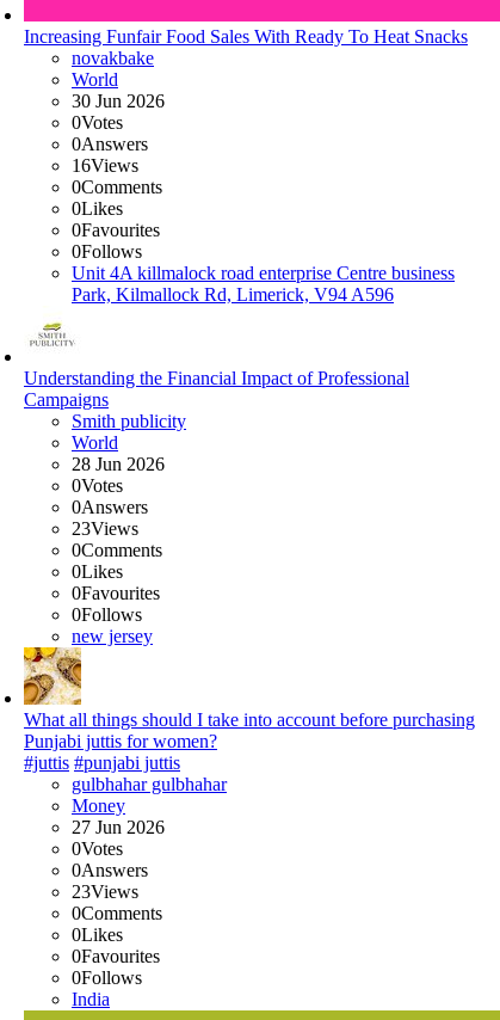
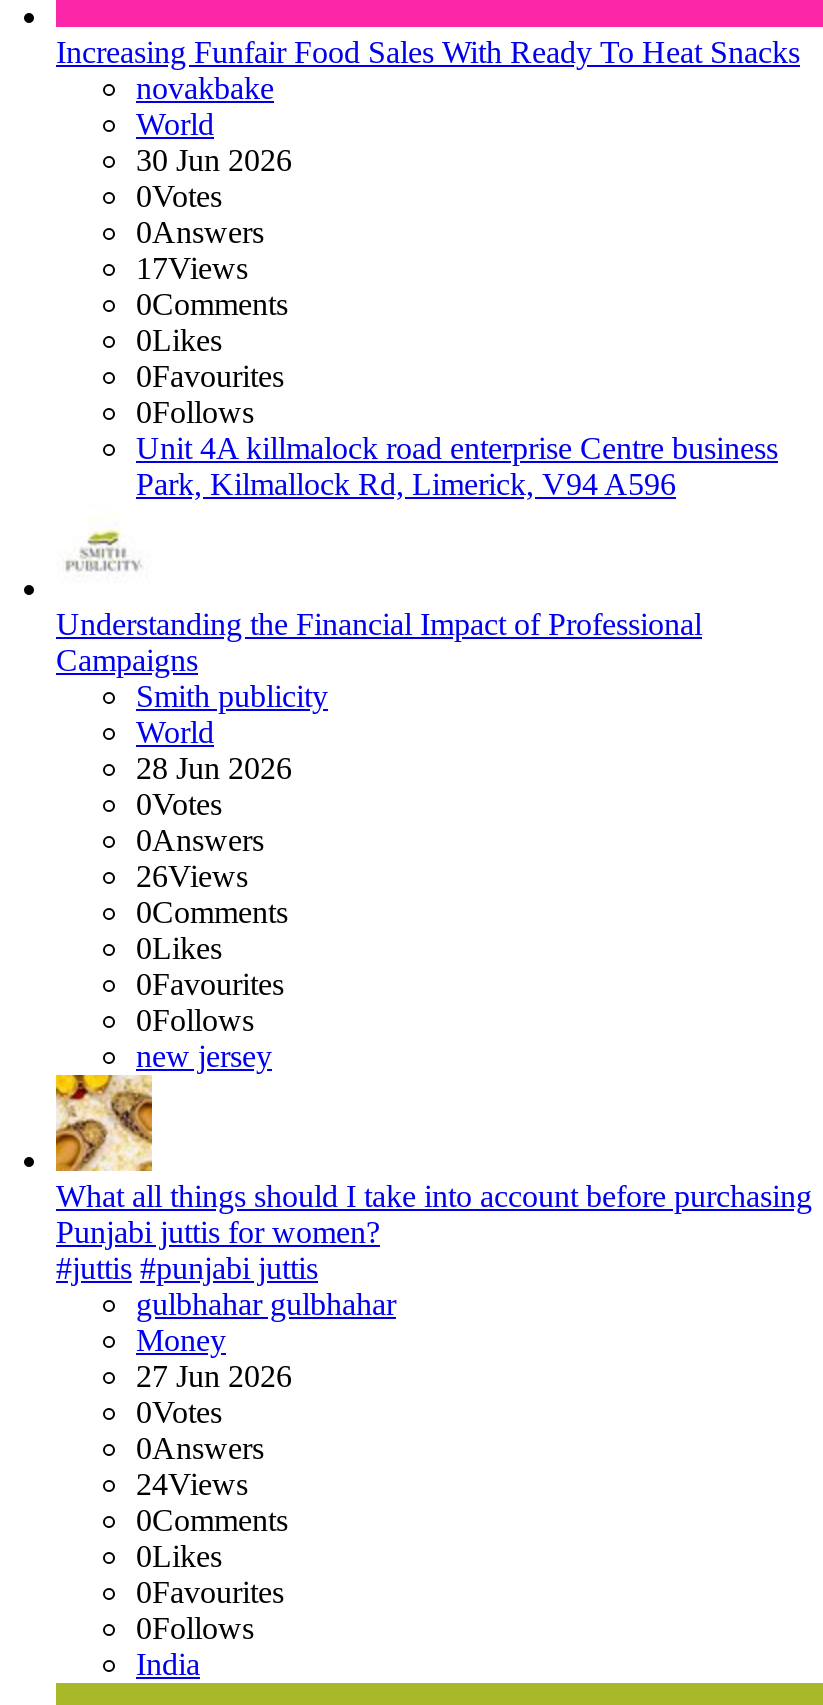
- 16Views
+ 17Views

- 23Views
+ 26Views

- 23Views
+ 24Views
